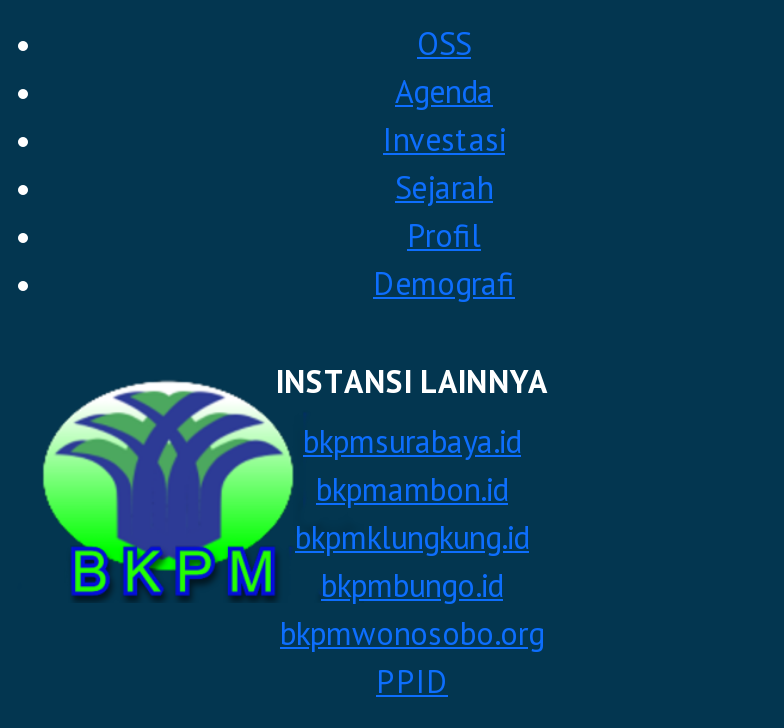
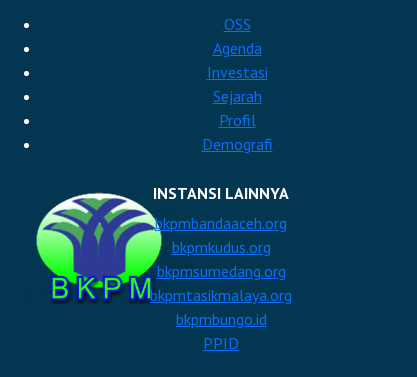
- bkpmsurabaya.id
- bkpmambon.id
- bkpmklungkung.id
+ bkpmbandaaceh.org
+ bkpmkudus.org
+ bkpmsumedang.org
+ bkpmtasikmalaya.org

moved down: bkpmbungo.id

- bkpmwonosobo.org
